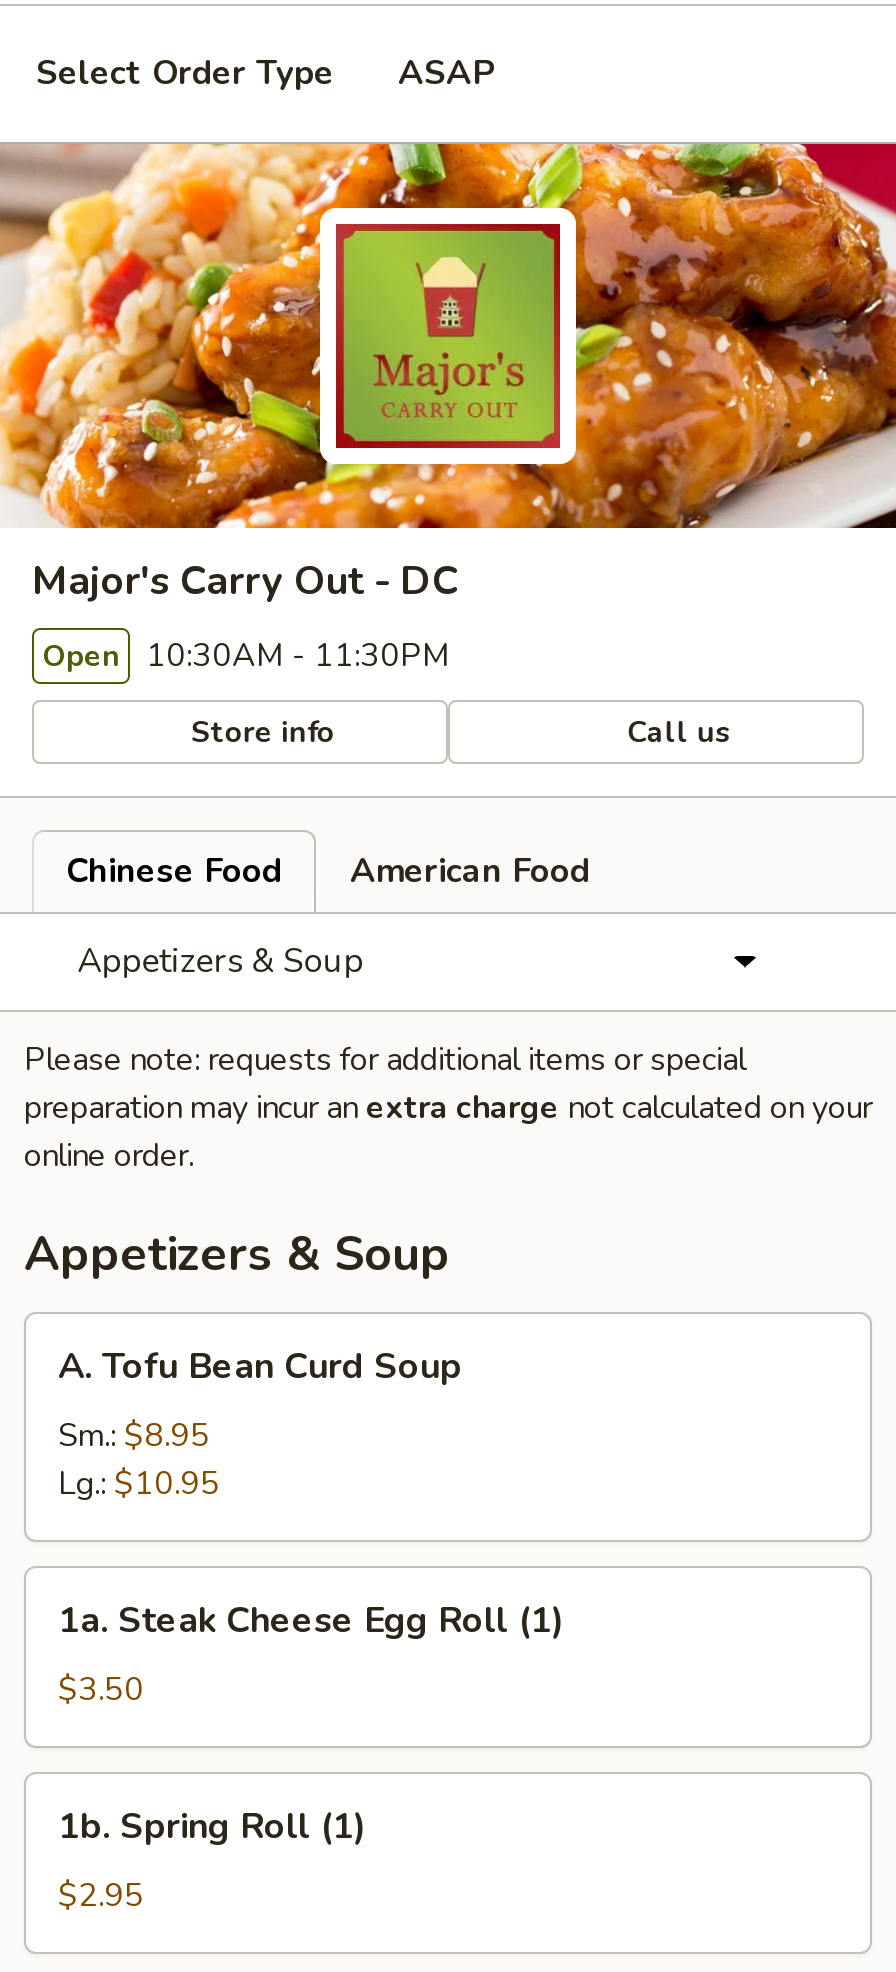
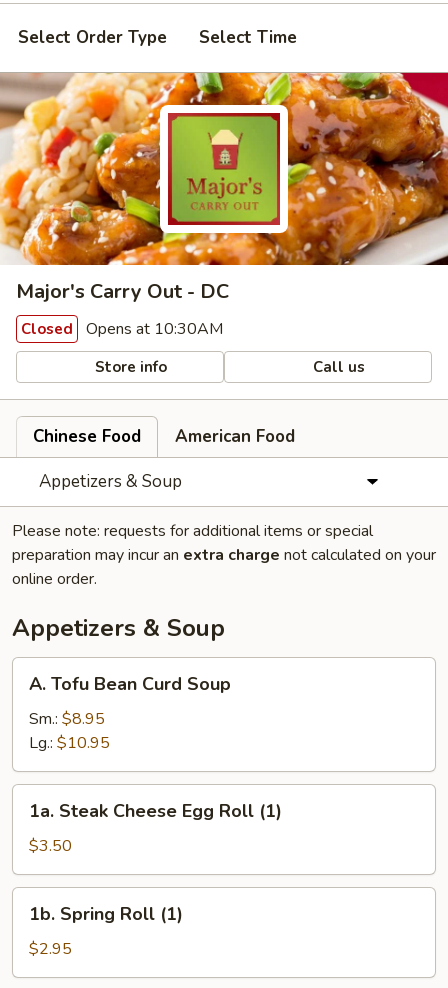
- ASAP
+ Select Time

- Open 10:30AM - 11:30PM
+ Closed Opens at 10:30AM
